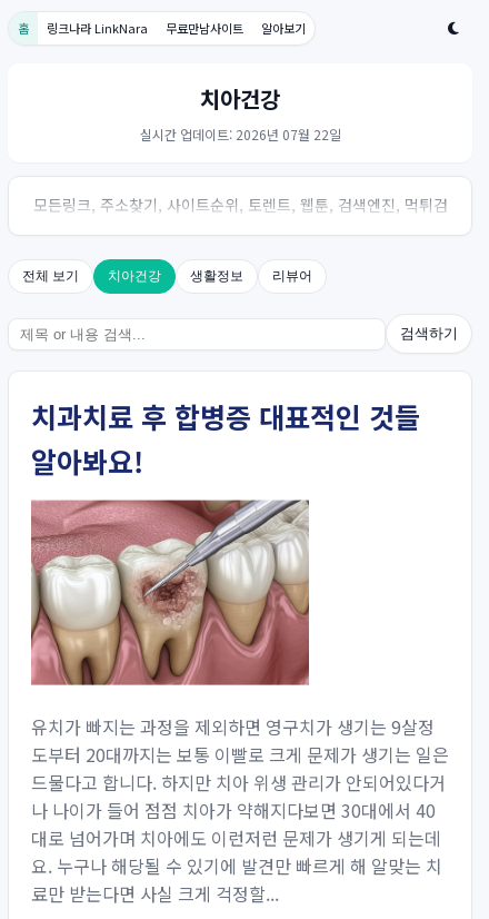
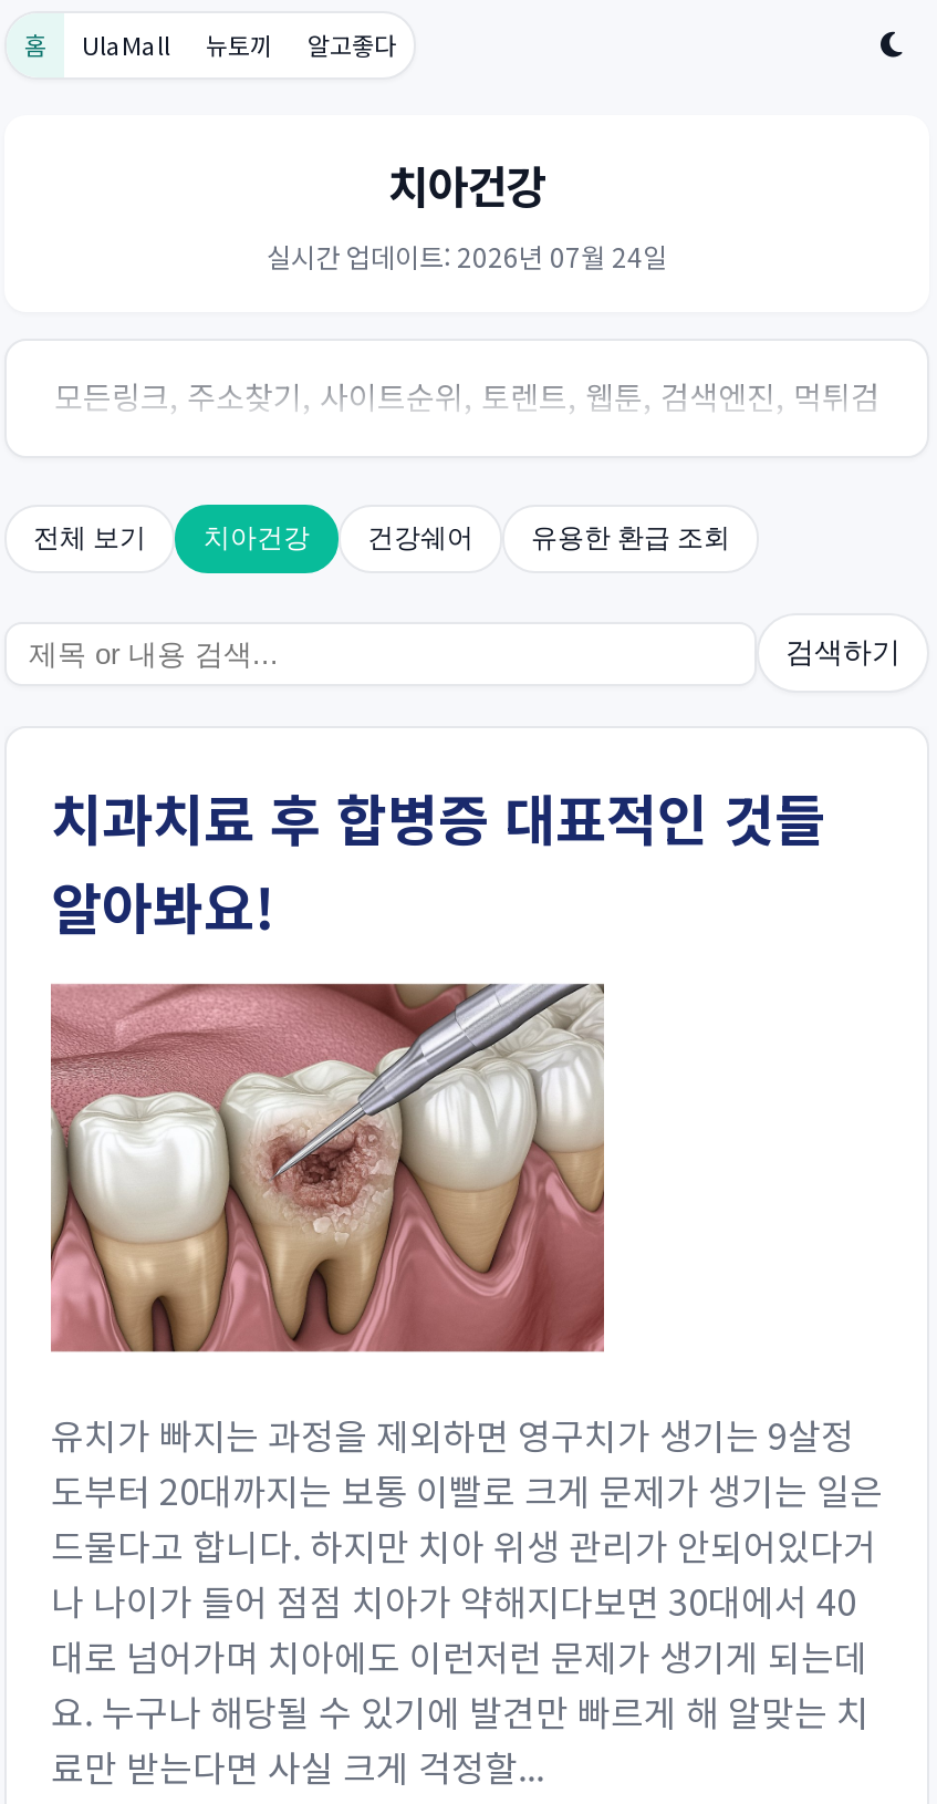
- 링크나라 LinkNara
- 무료만남사이트
- 알아보기
+ UlaMall
+ 뉴토끼
+ 알고좋다

- 실시간 업데이트: 2026년 07월 22일
+ 실시간 업데이트: 2026년 07월 24일

- 생활정보
- 리뷰어
+ 건강쉐어
+ 유용한 환급 조회
